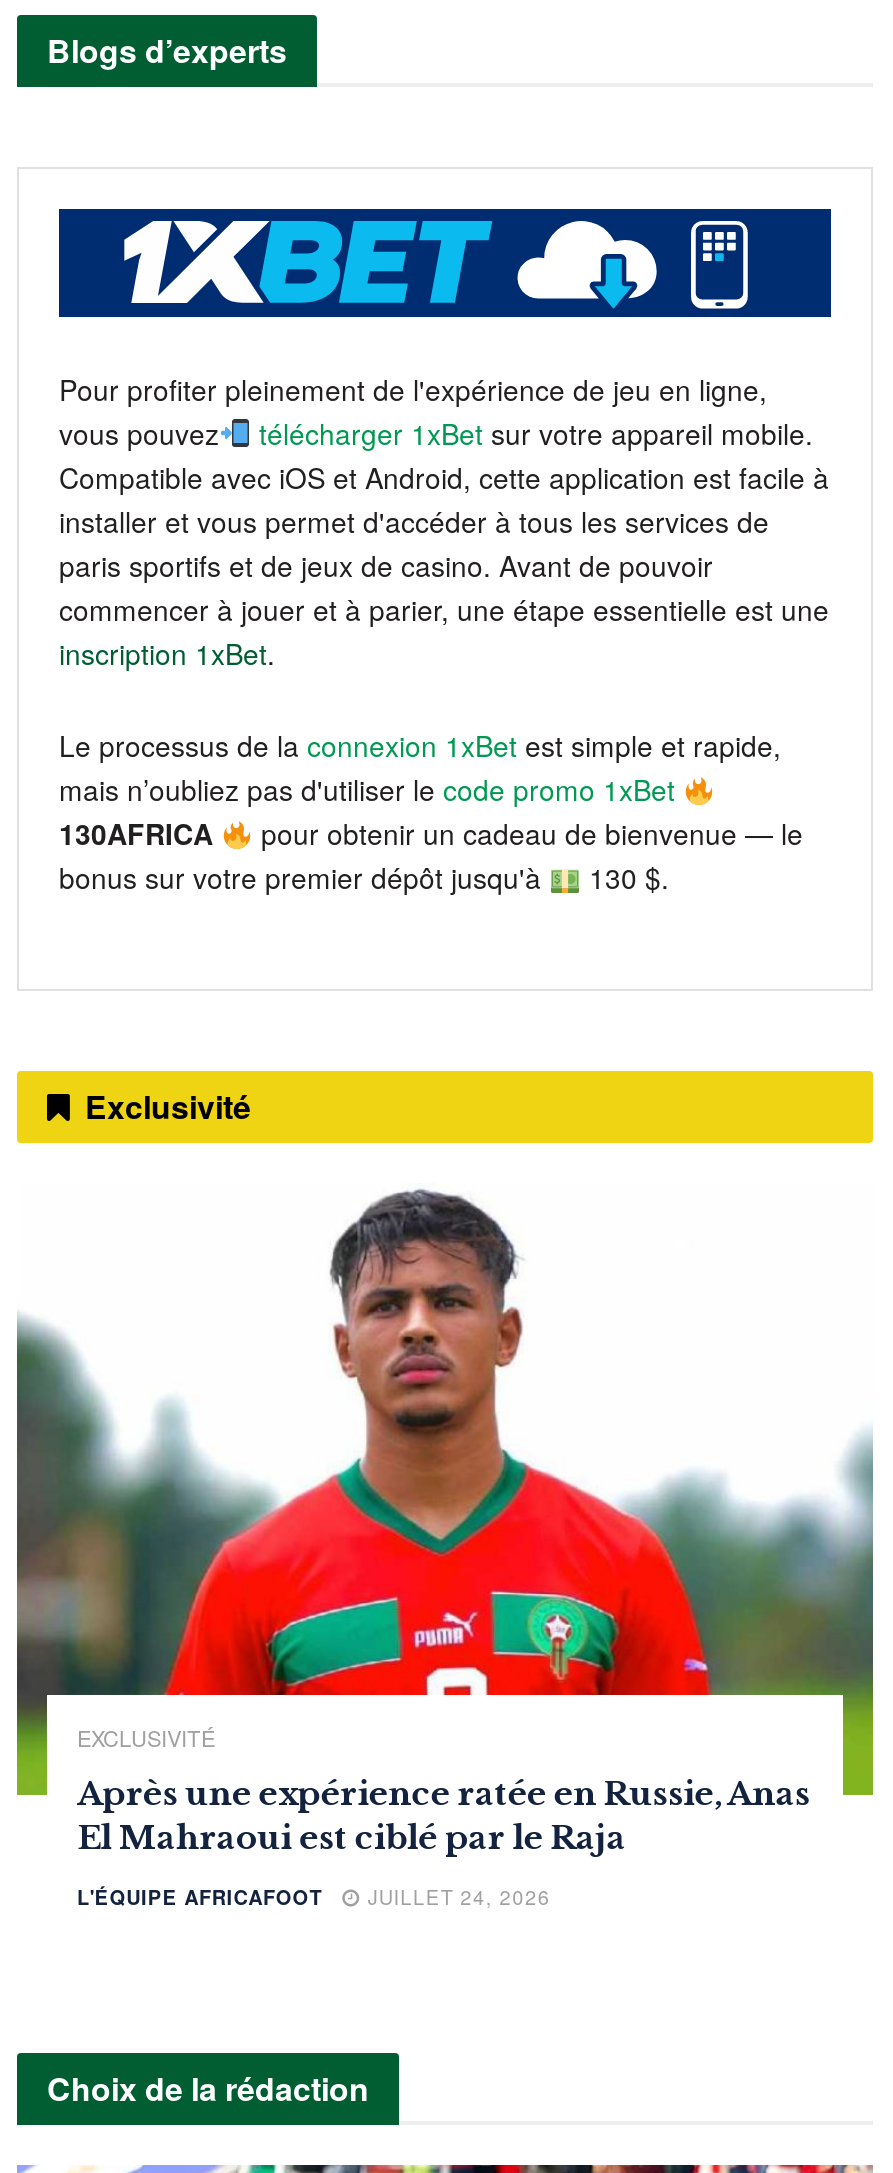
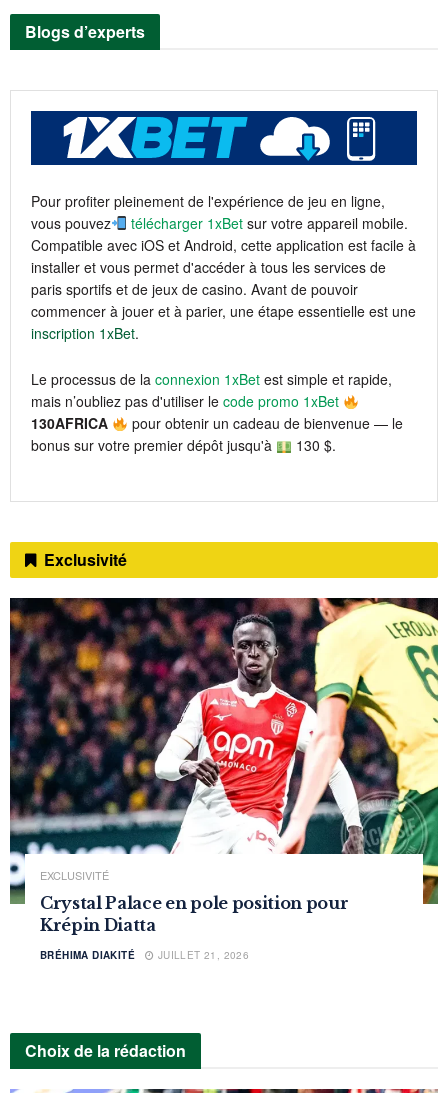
- [image]
- Après une expérience ratée en Russie, Anas
- El Mahraoui est ciblé par le Raja
+ [image]
+ Crystal Palace en pole position pour
+ Krépin Diatta

- L'ÉQUIPE AFRICAFOOT
- JUILLET 24, 2026
+ BRÉHIMA DIAKITÉ
+ JUILLET 21, 2026
